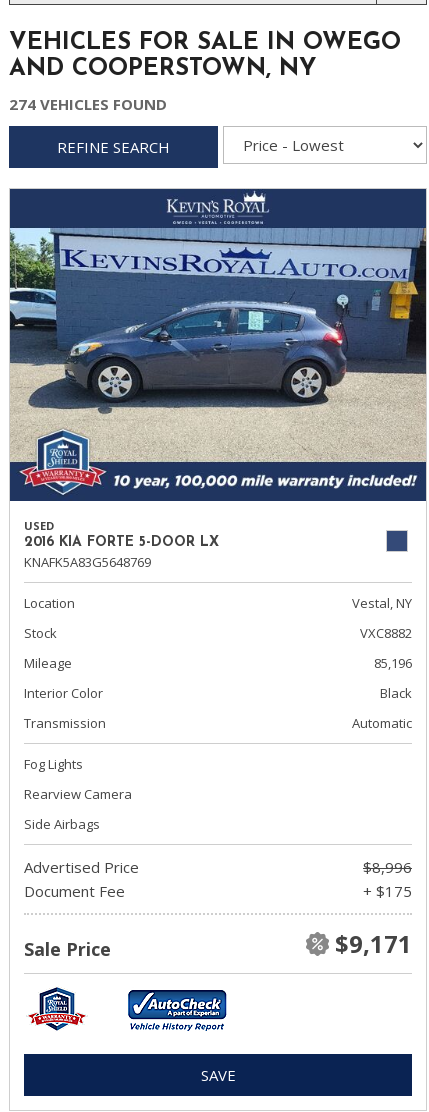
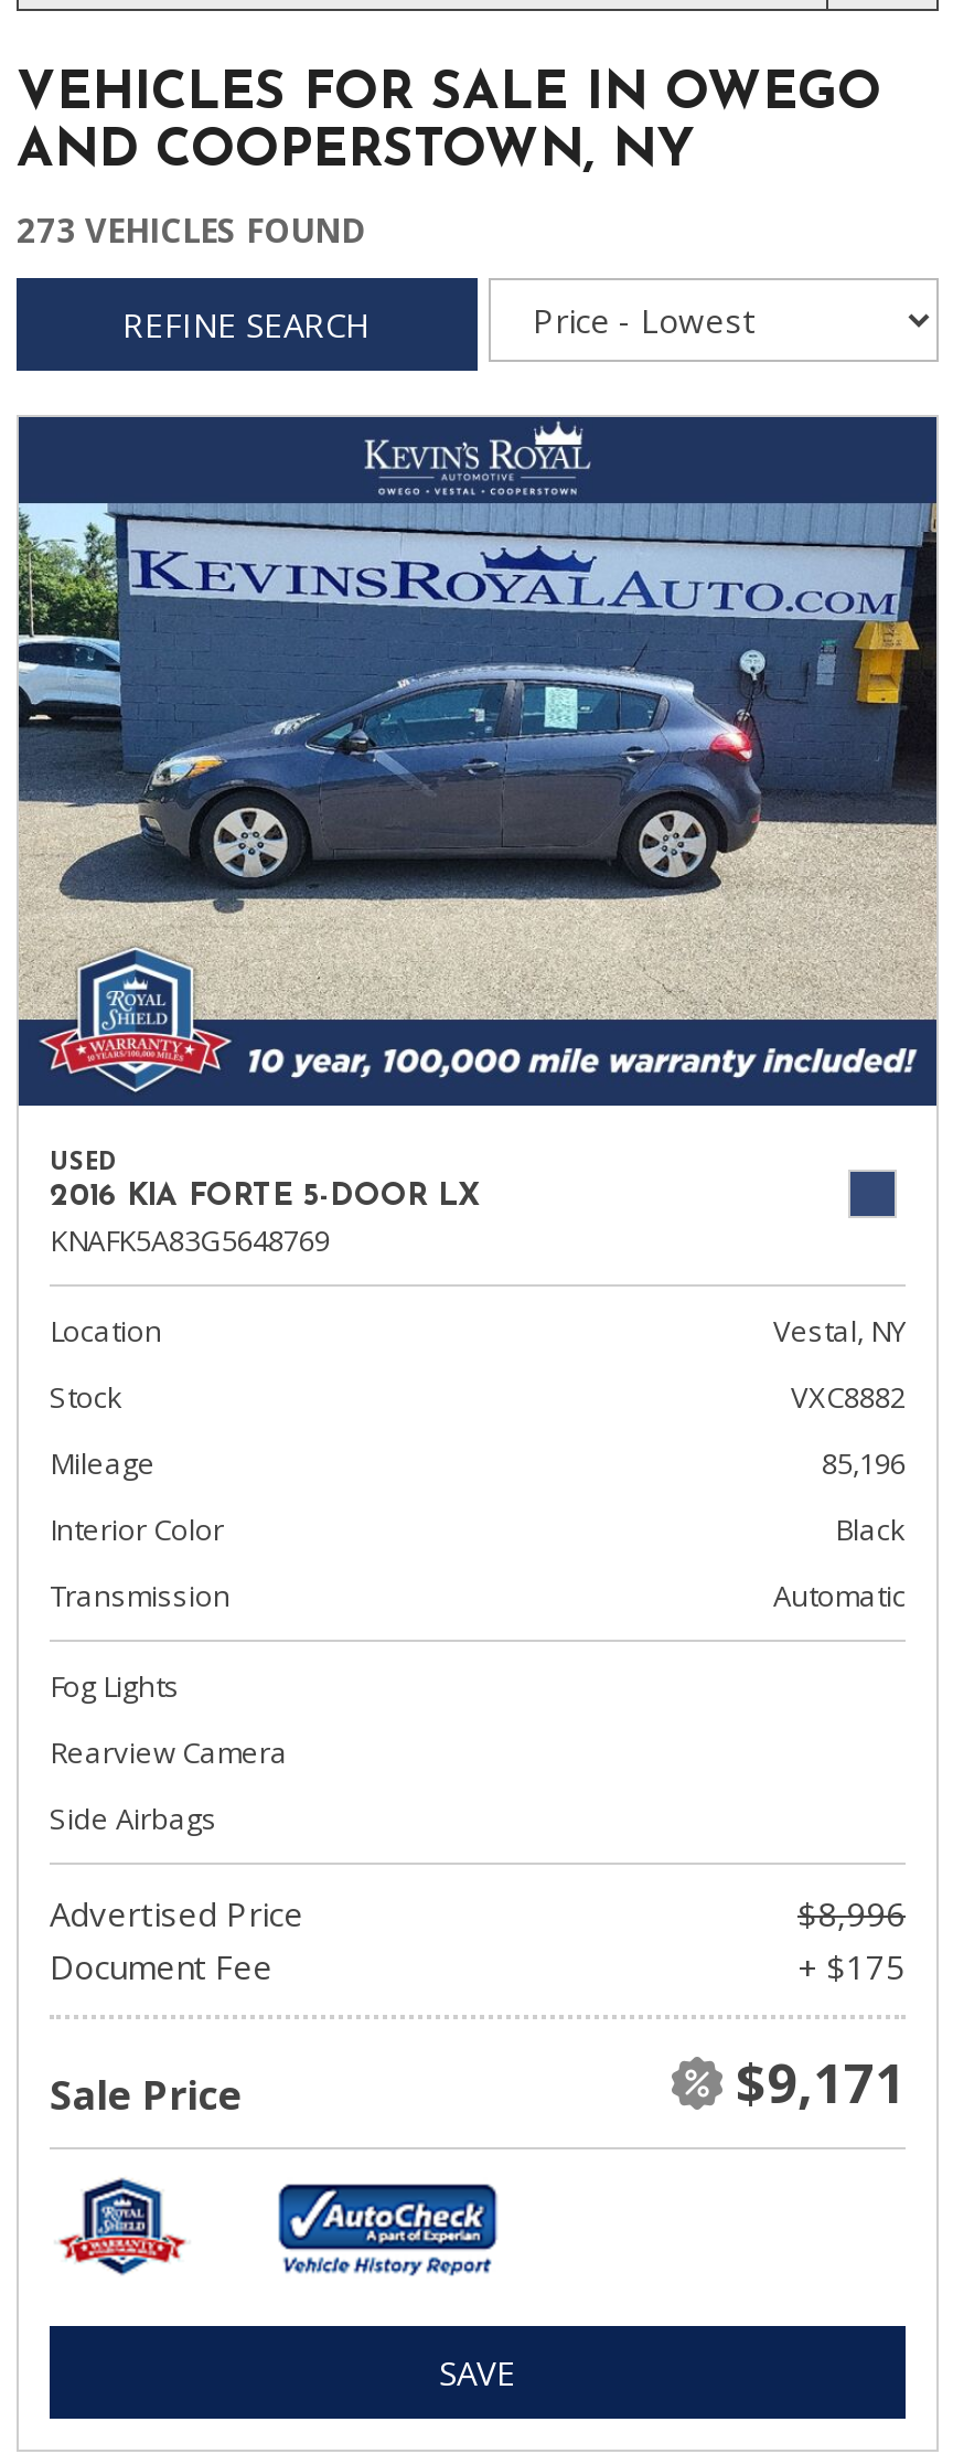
- 274 VEHICLES FOUND
+ 273 VEHICLES FOUND
